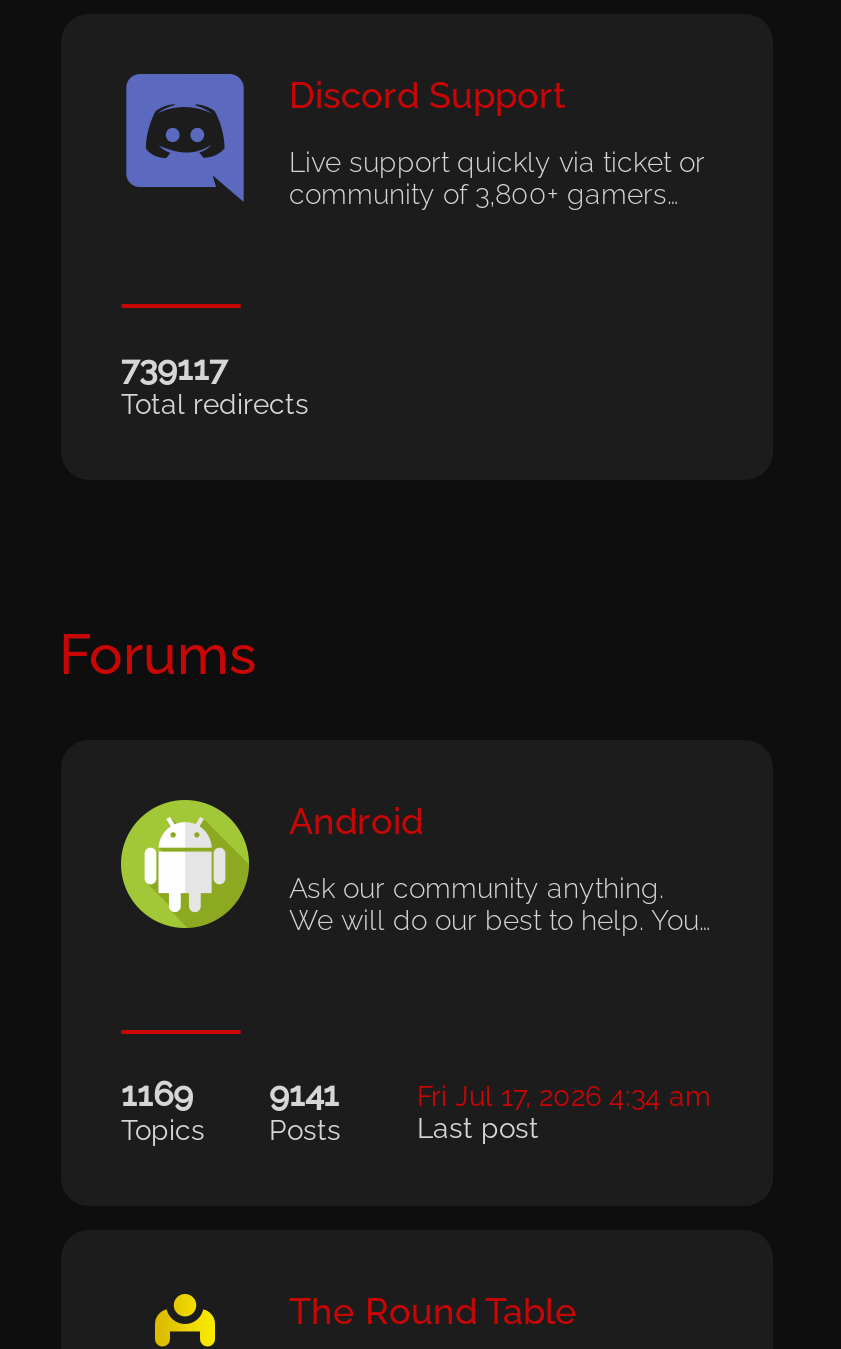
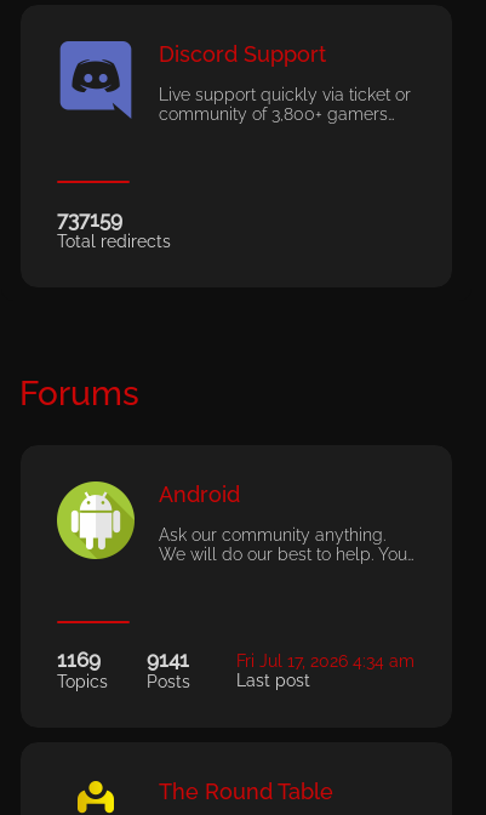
- 739117
+ 737159
